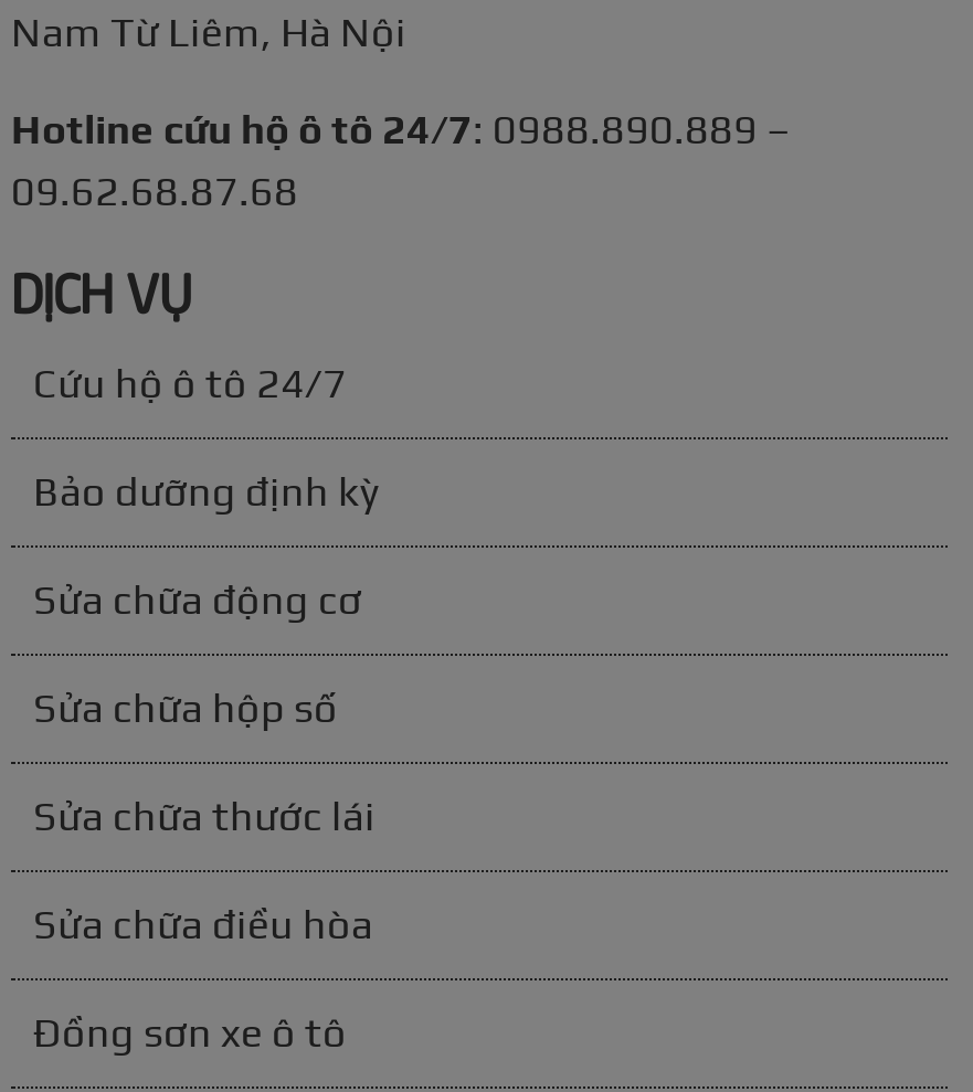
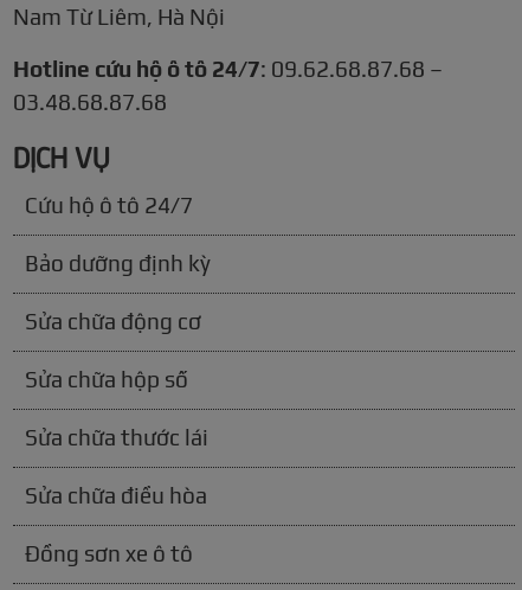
- Hotline cứu hộ ô tô 24/7: 0988.890.889 –
+ Hotline cứu hộ ô tô 24/7: 09.62.68.87.68 –

- 09.62.68.87.68
+ 03.48.68.87.68
